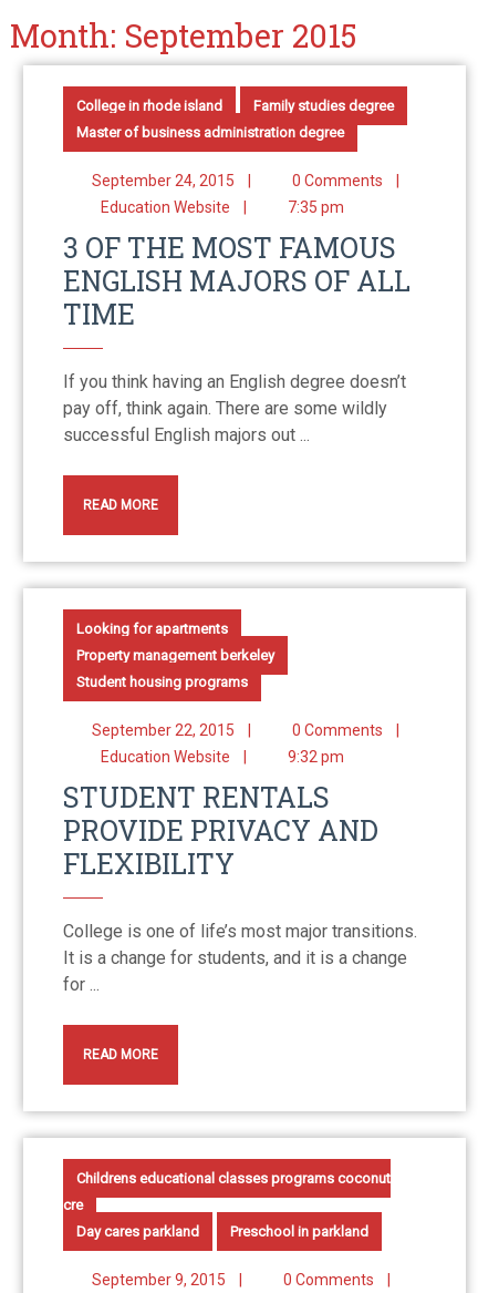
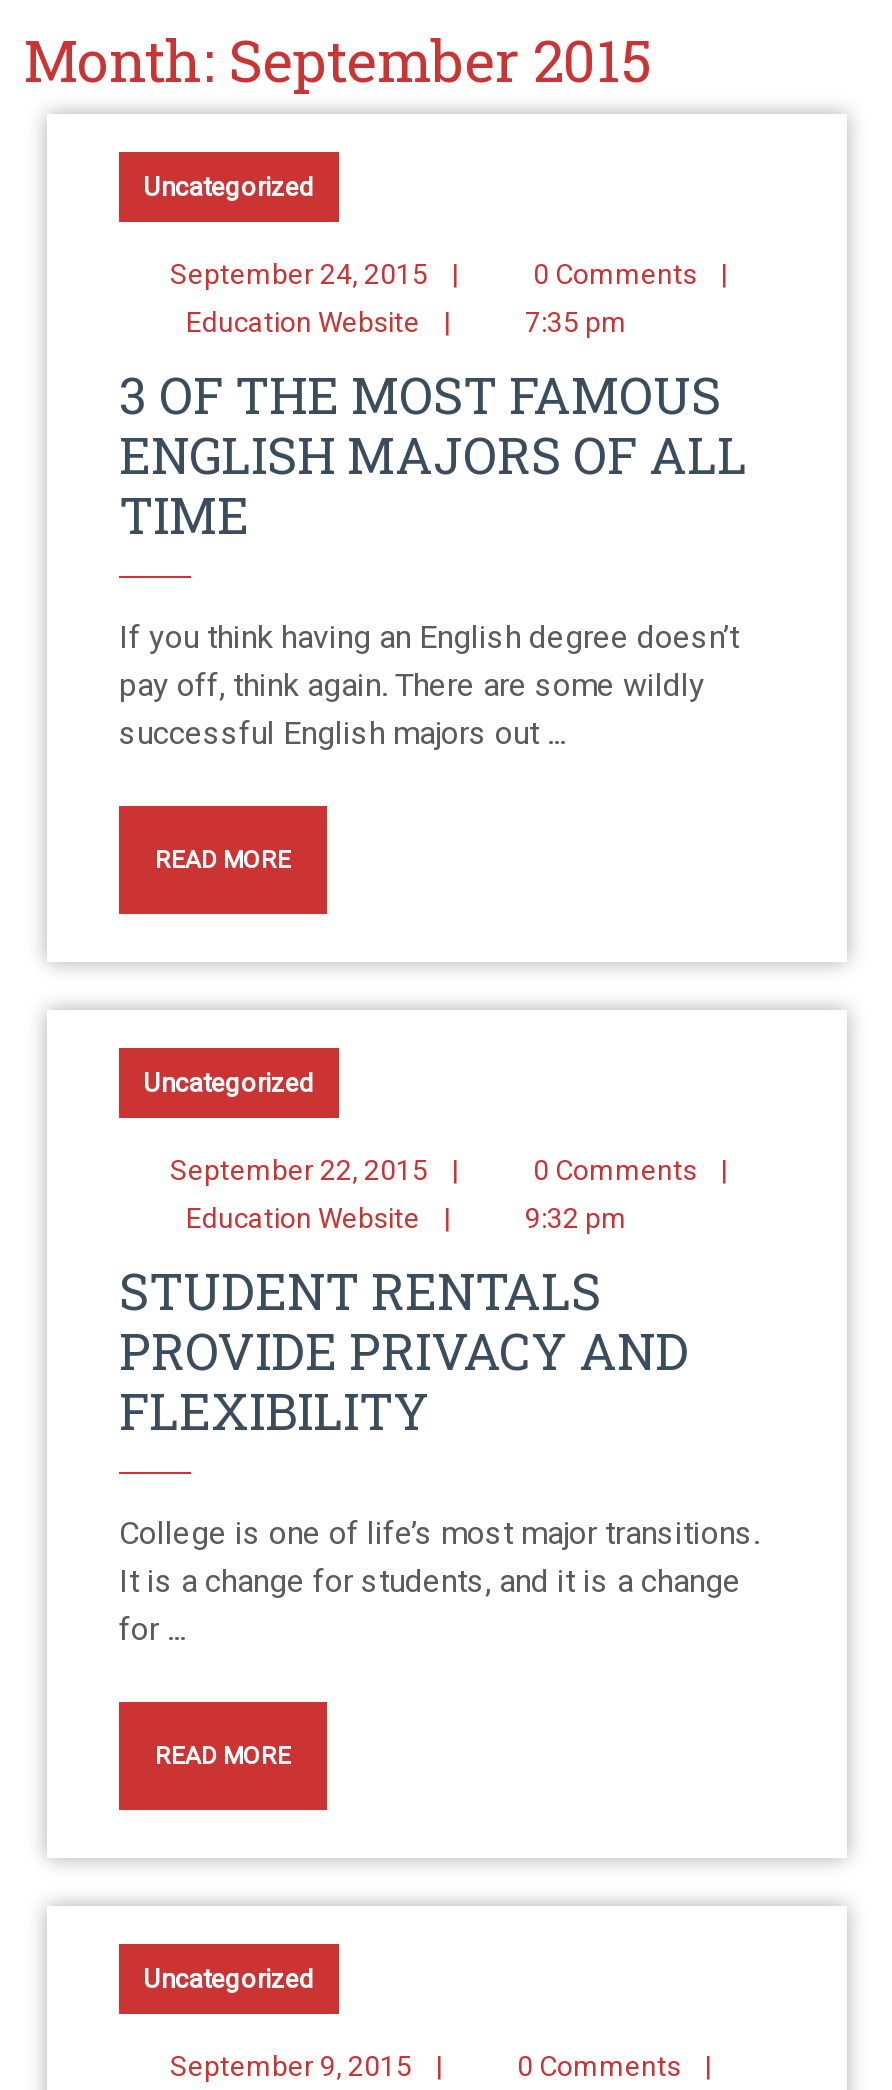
- College in rhode island
- Family studies degree
- Master of business administration degree
+ Uncategorized

- Looking for apartments
- Property management berkeley
- Student housing programs
+ Uncategorized

- Childrens educational classes programs coconut
- cre
- Day cares parkland
- Preschool in parkland
+ Uncategorized
